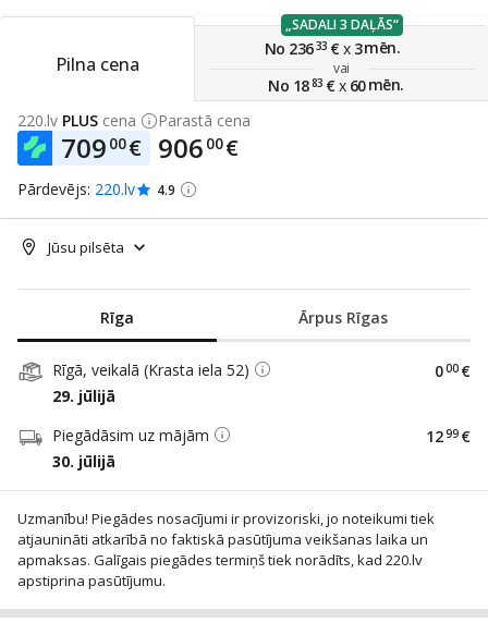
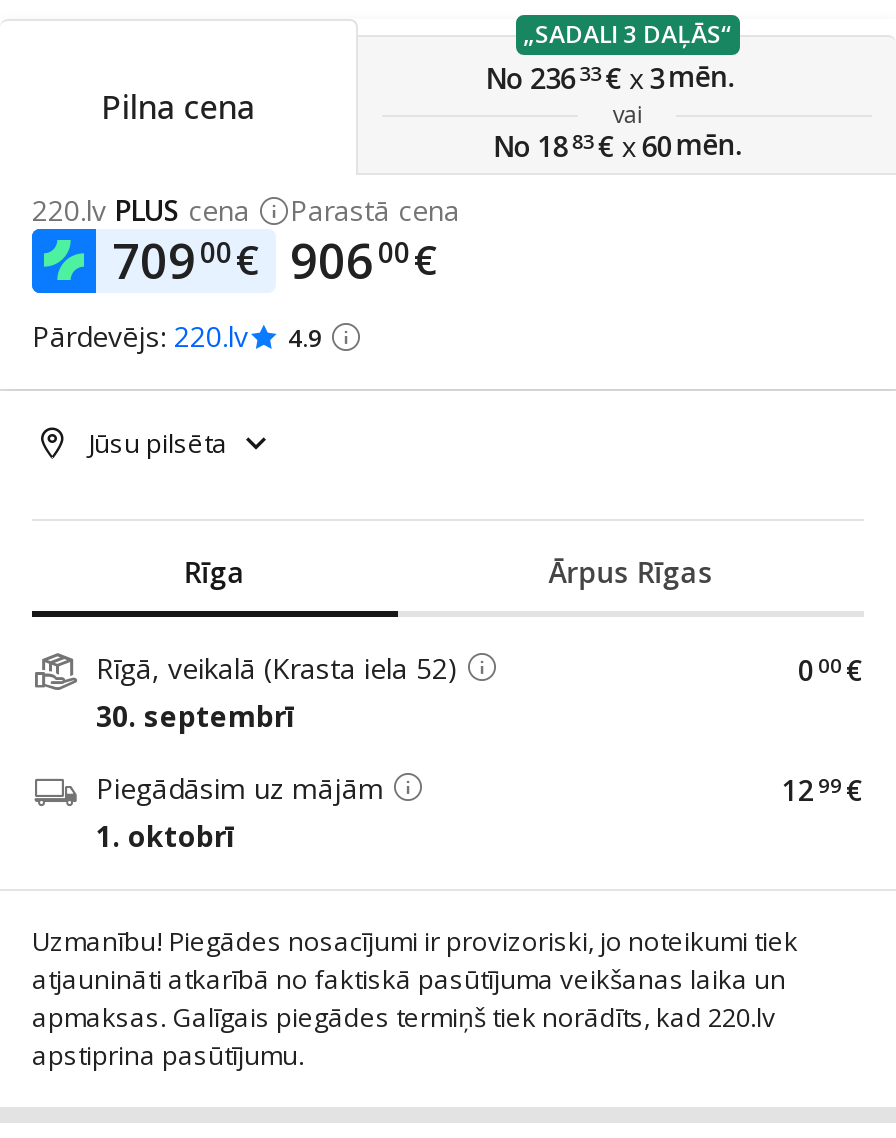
- 29. jūlijā
+ 30. septembrī

- 30. jūlijā
+ 1. oktobrī
